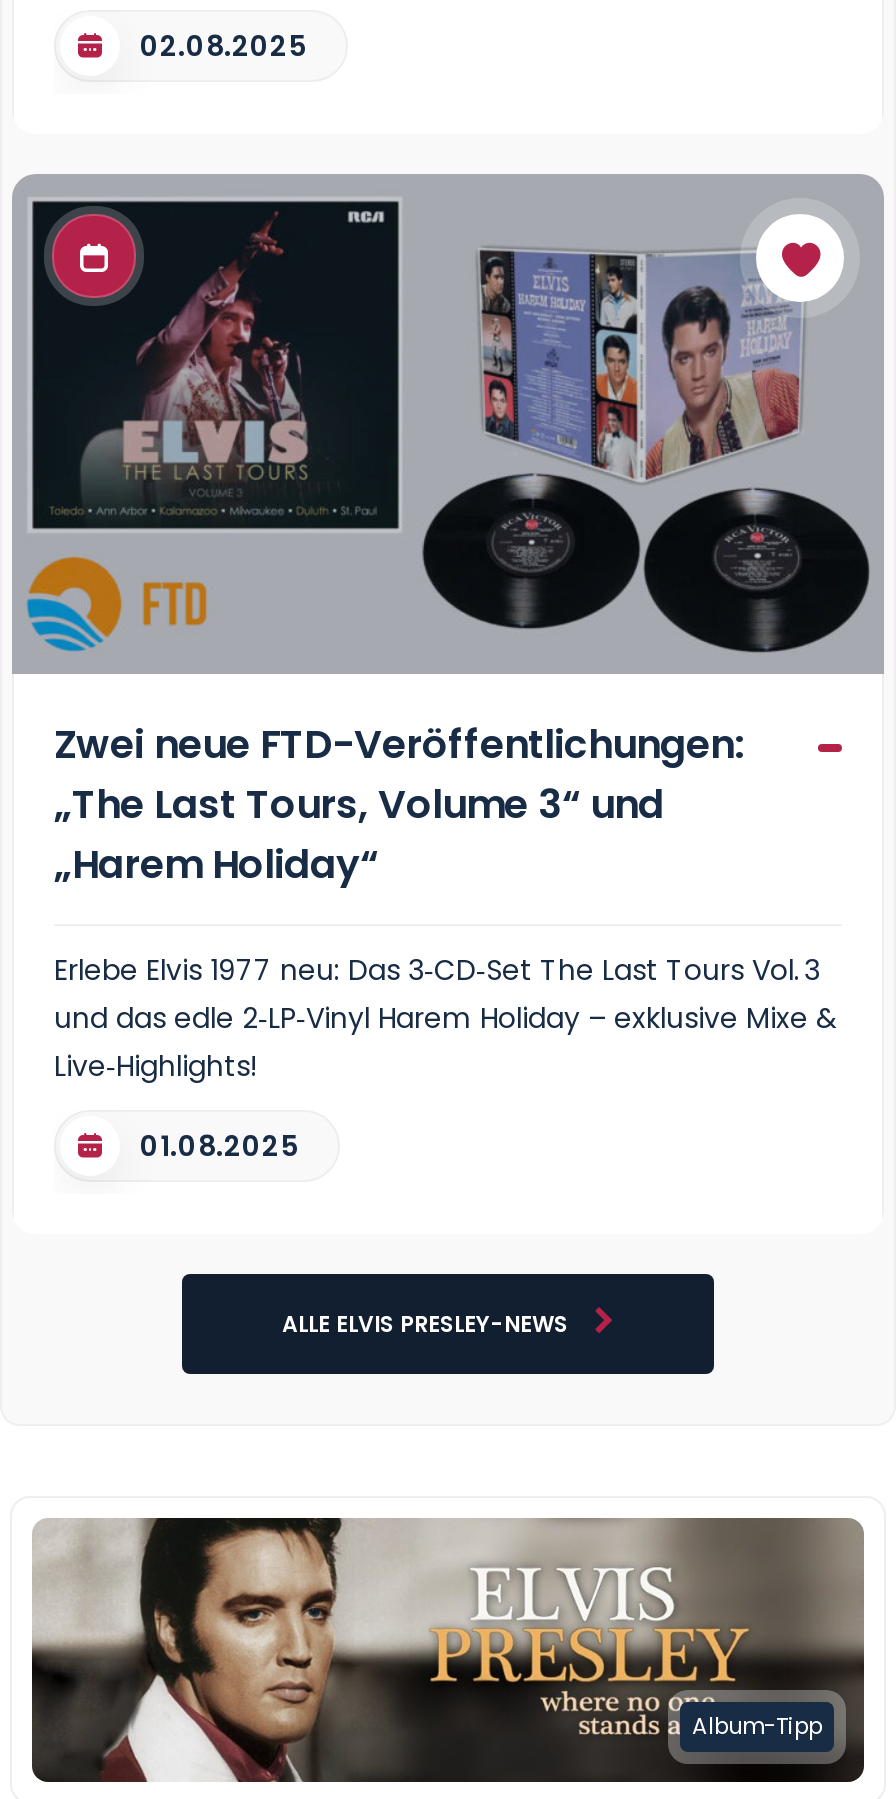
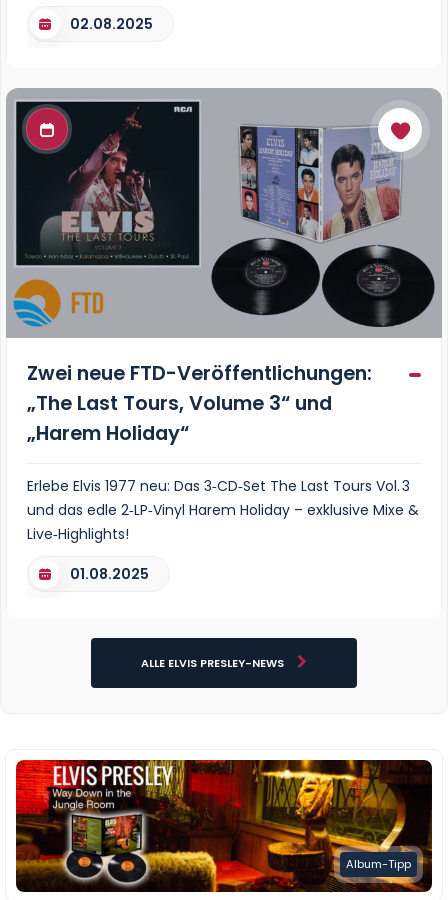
- [image]
+ [image]
